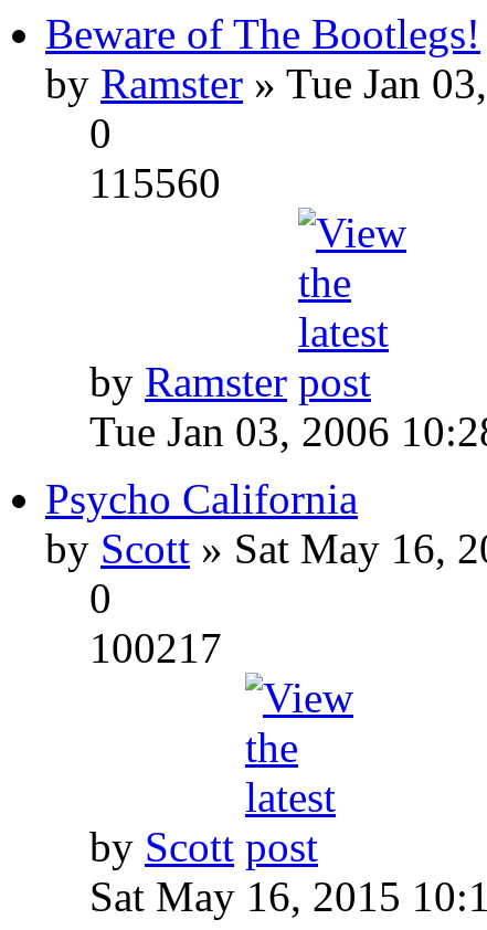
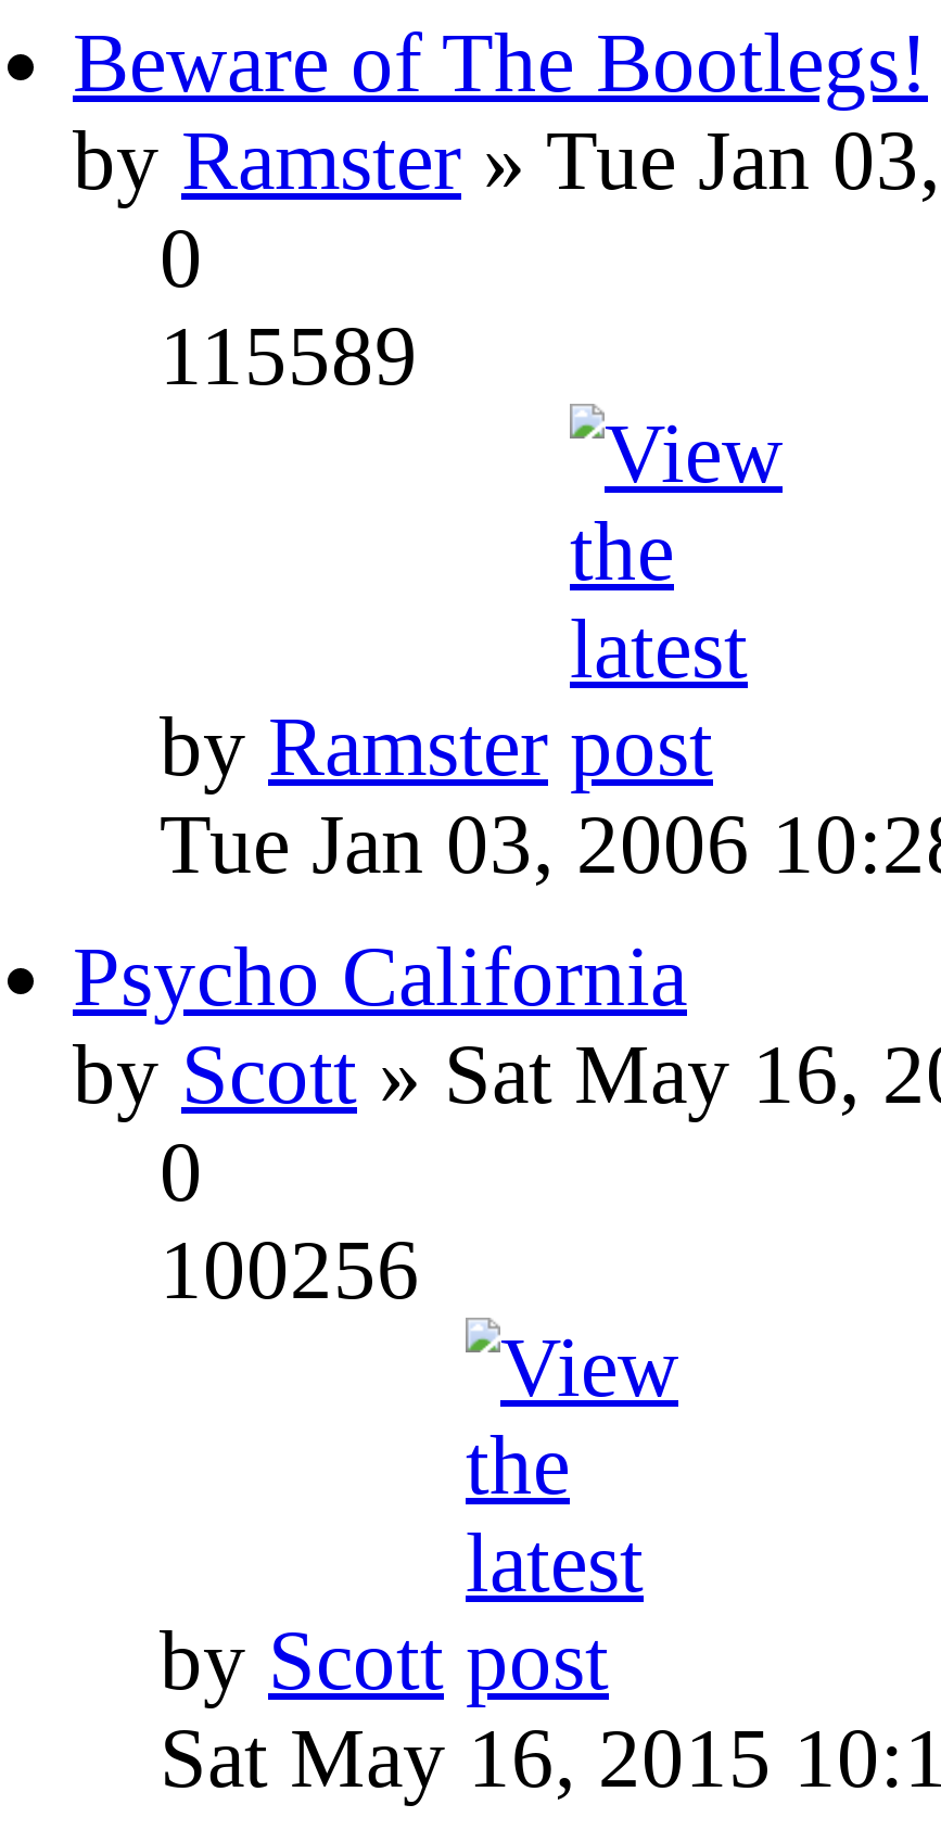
- 115560
+ 115589

- 100217
+ 100256
